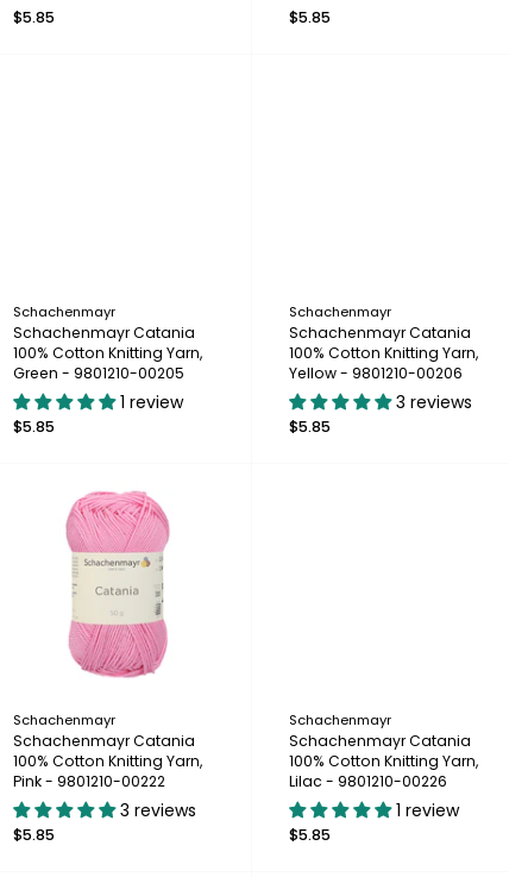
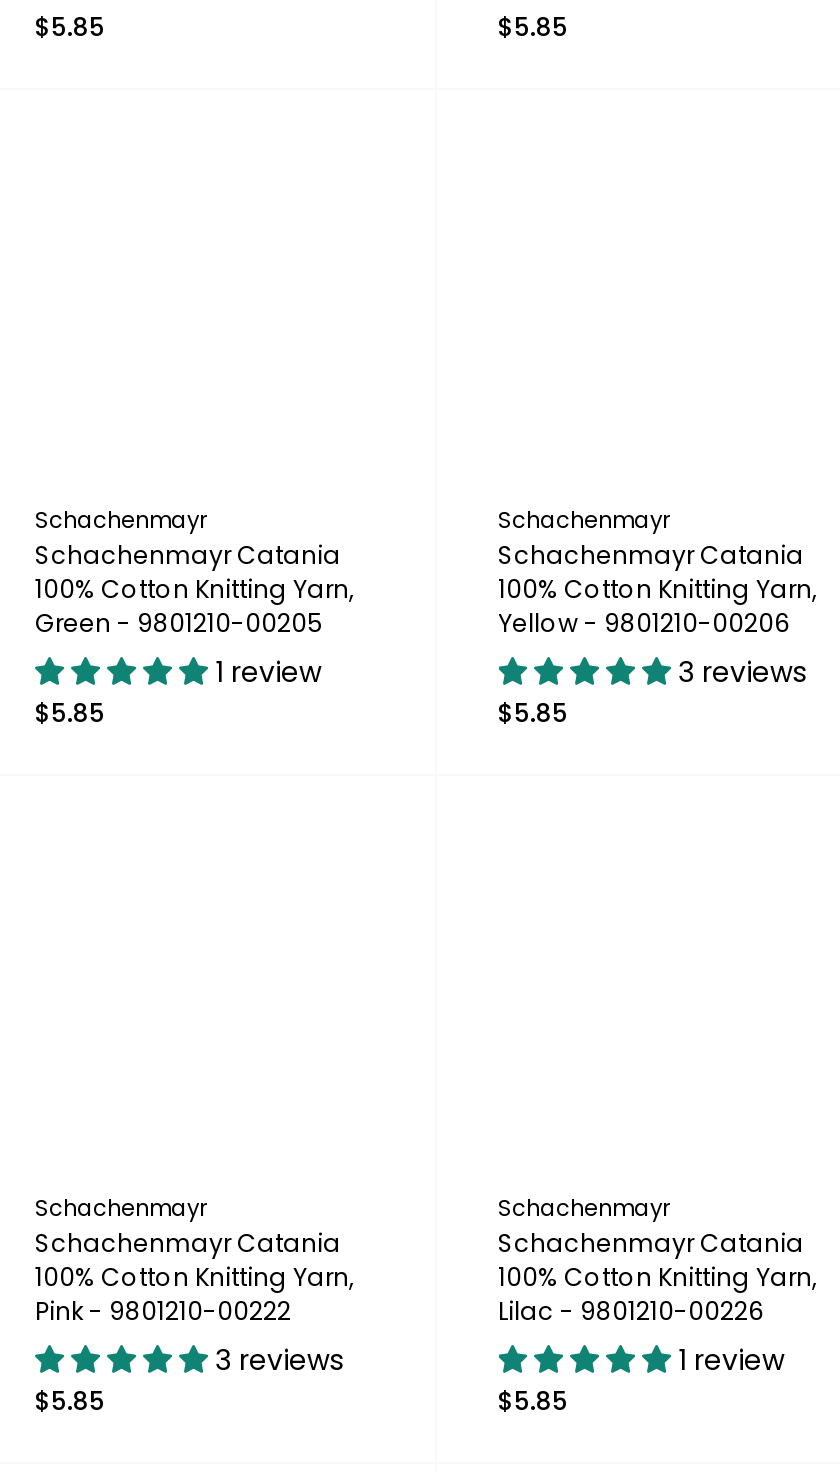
- [image]
